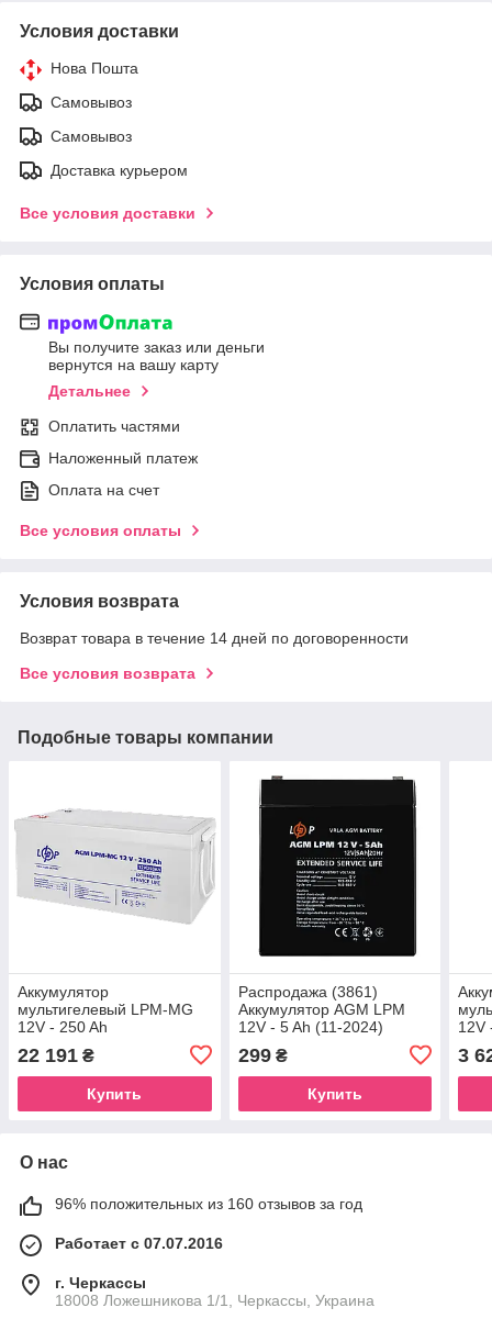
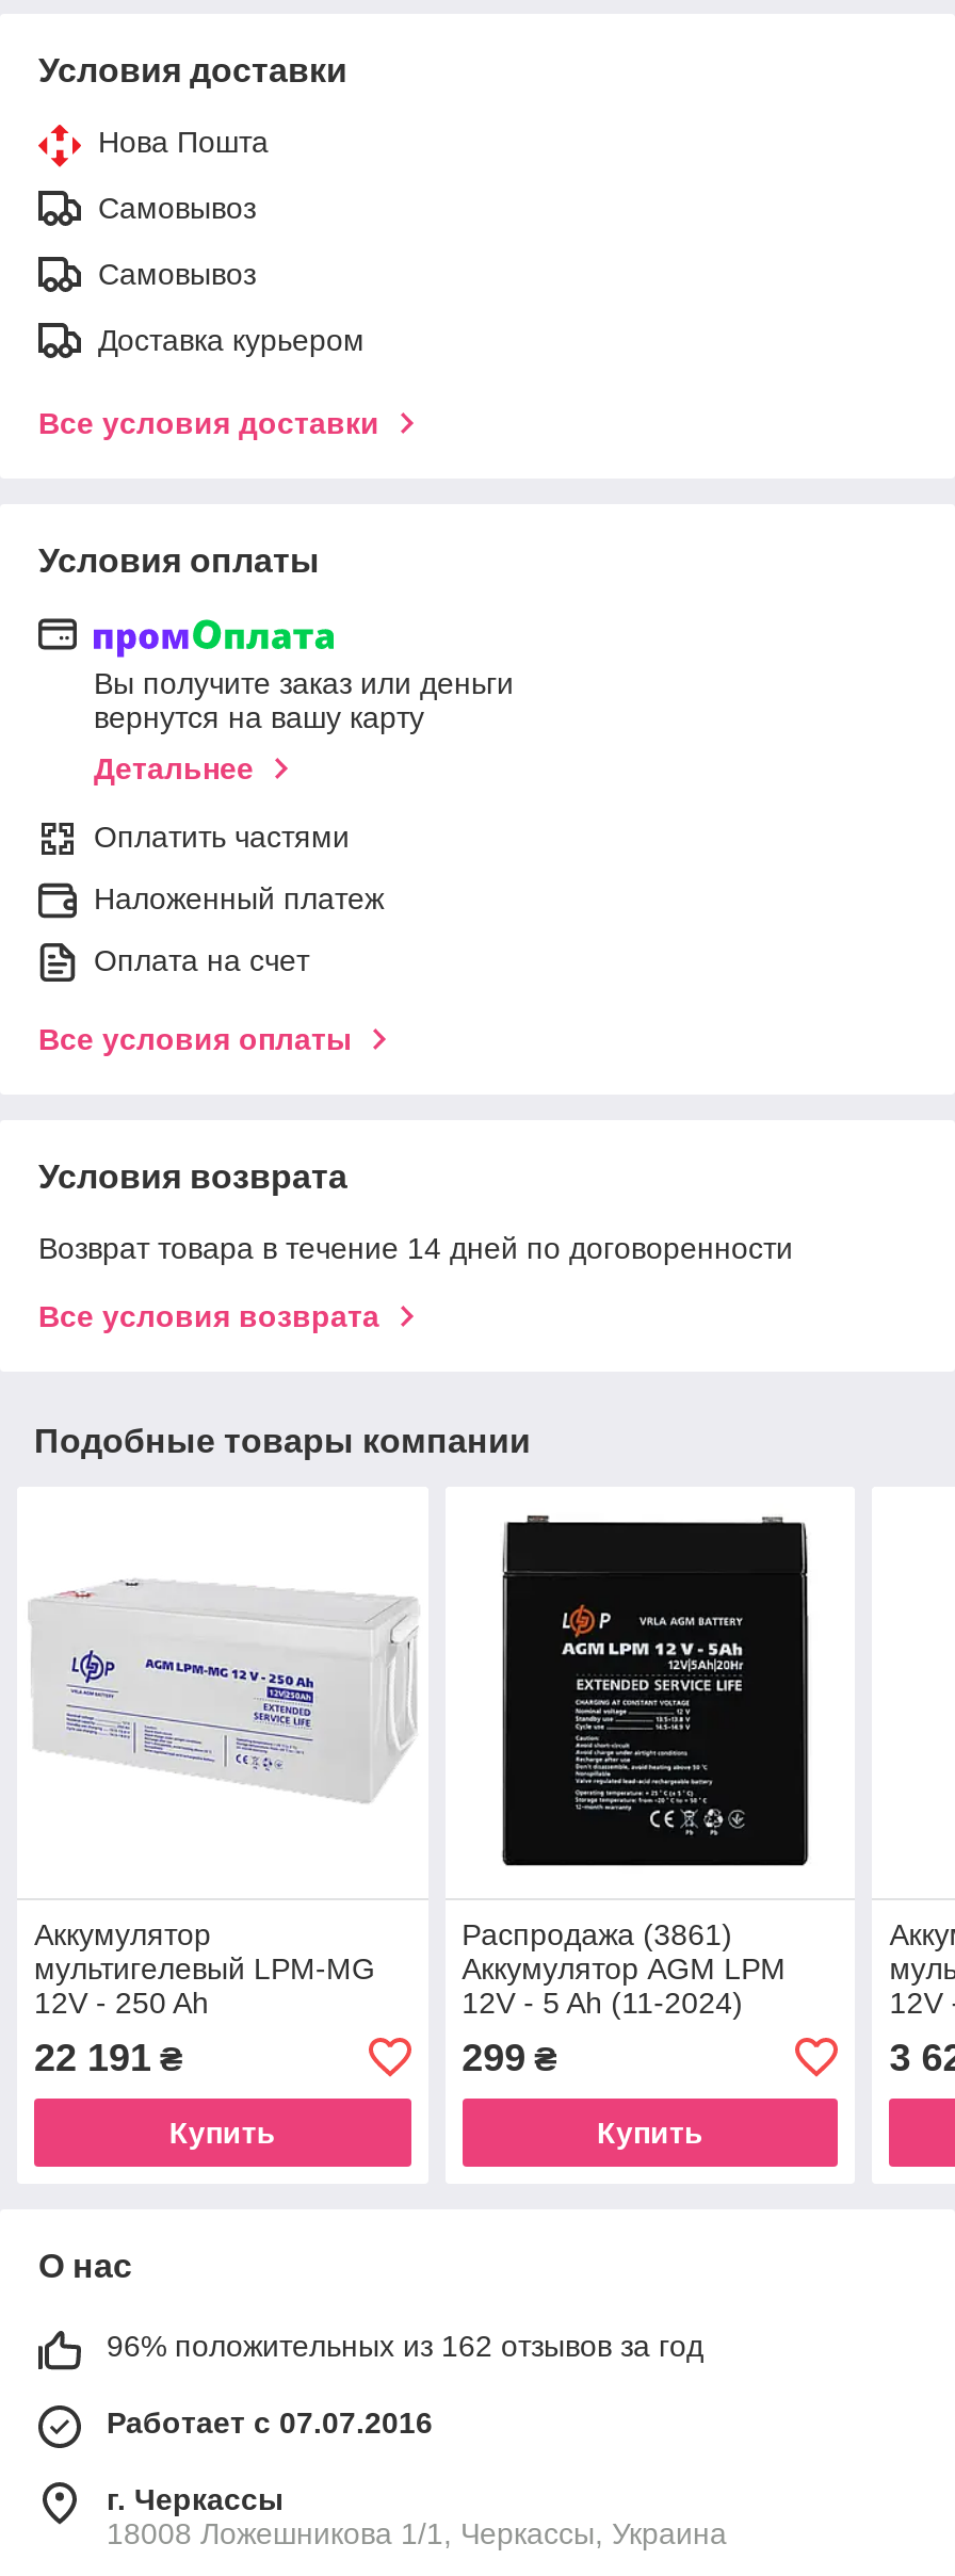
- 96% положительных из 160 отзывов за год
+ 96% положительных из 162 отзывов за год
